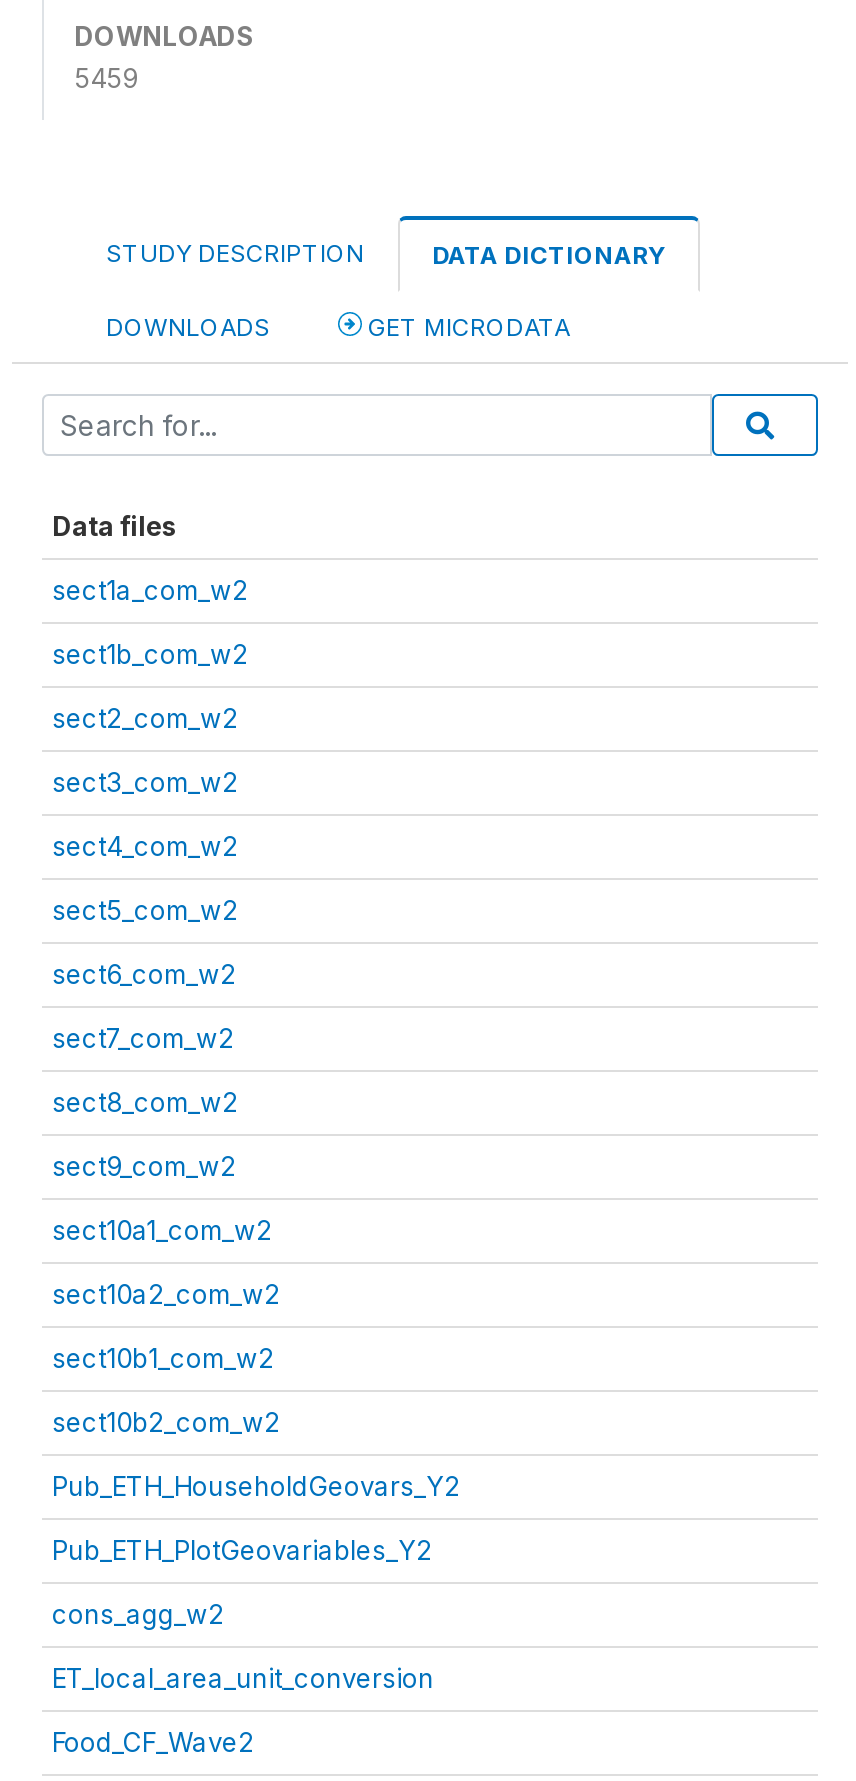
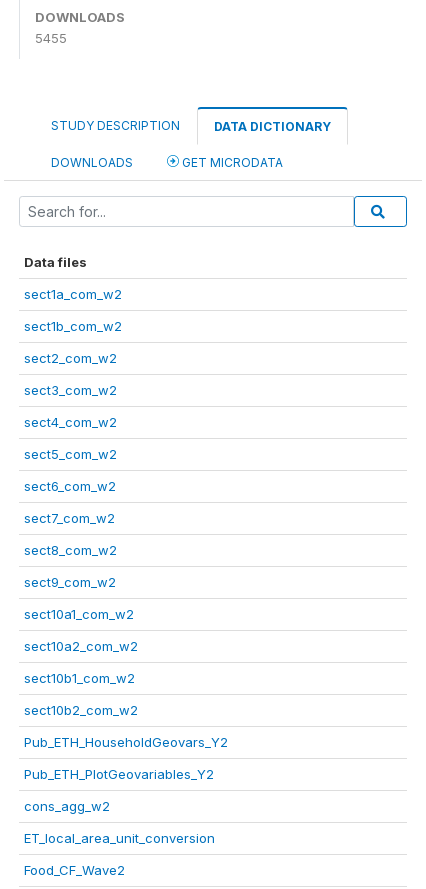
- 5459
+ 5455
